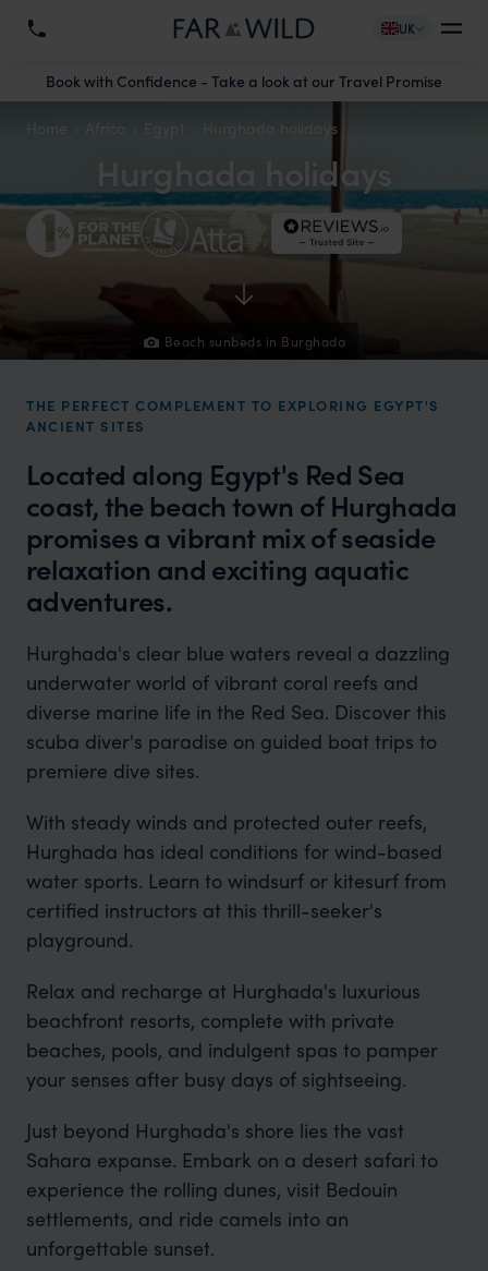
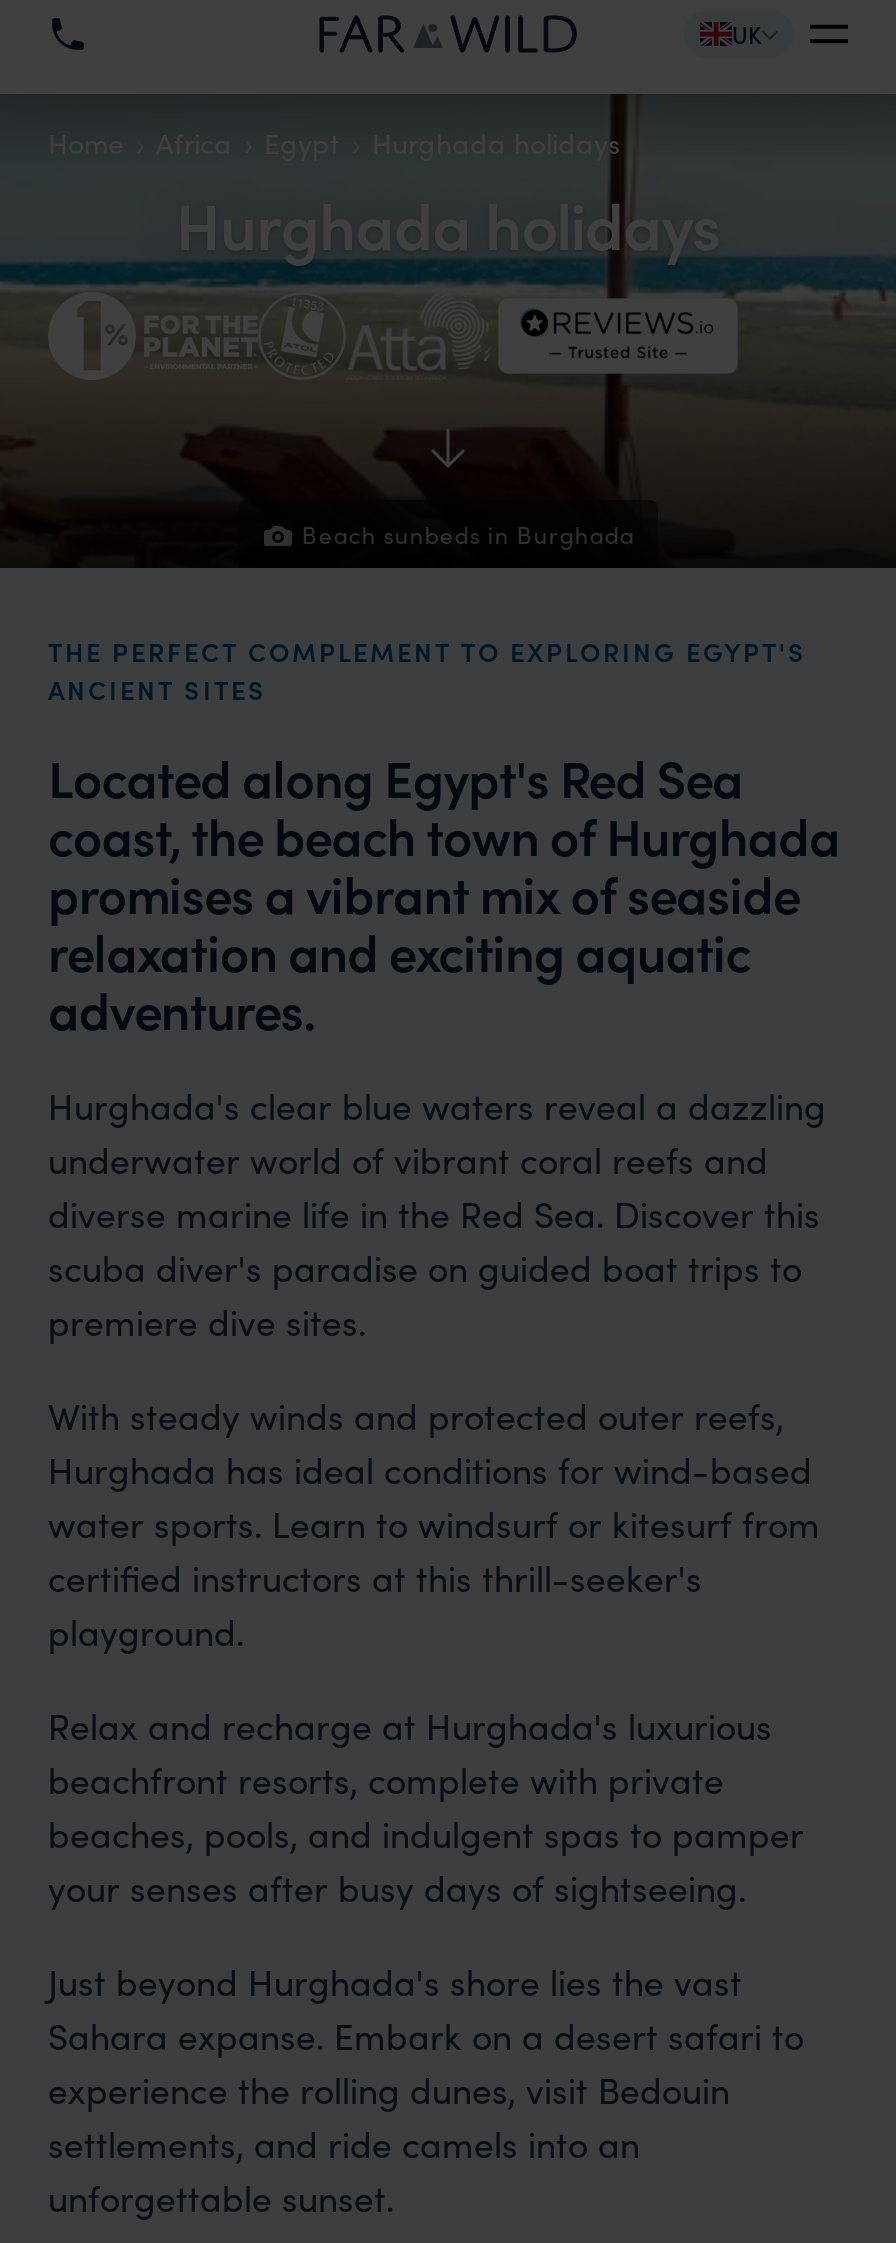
- Book with Confidence - Take a look at our Travel Promise
